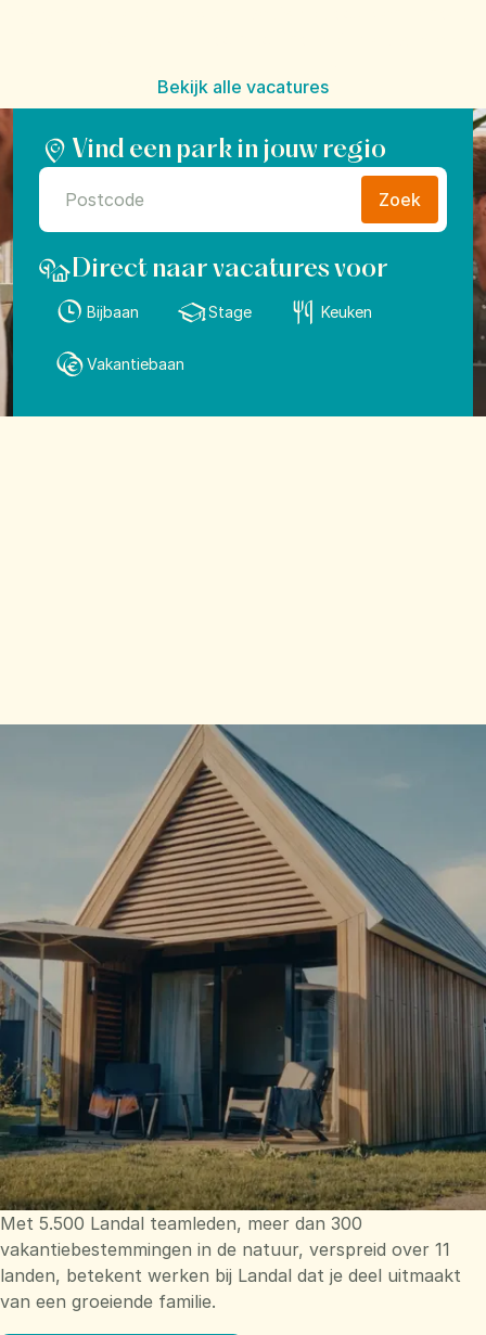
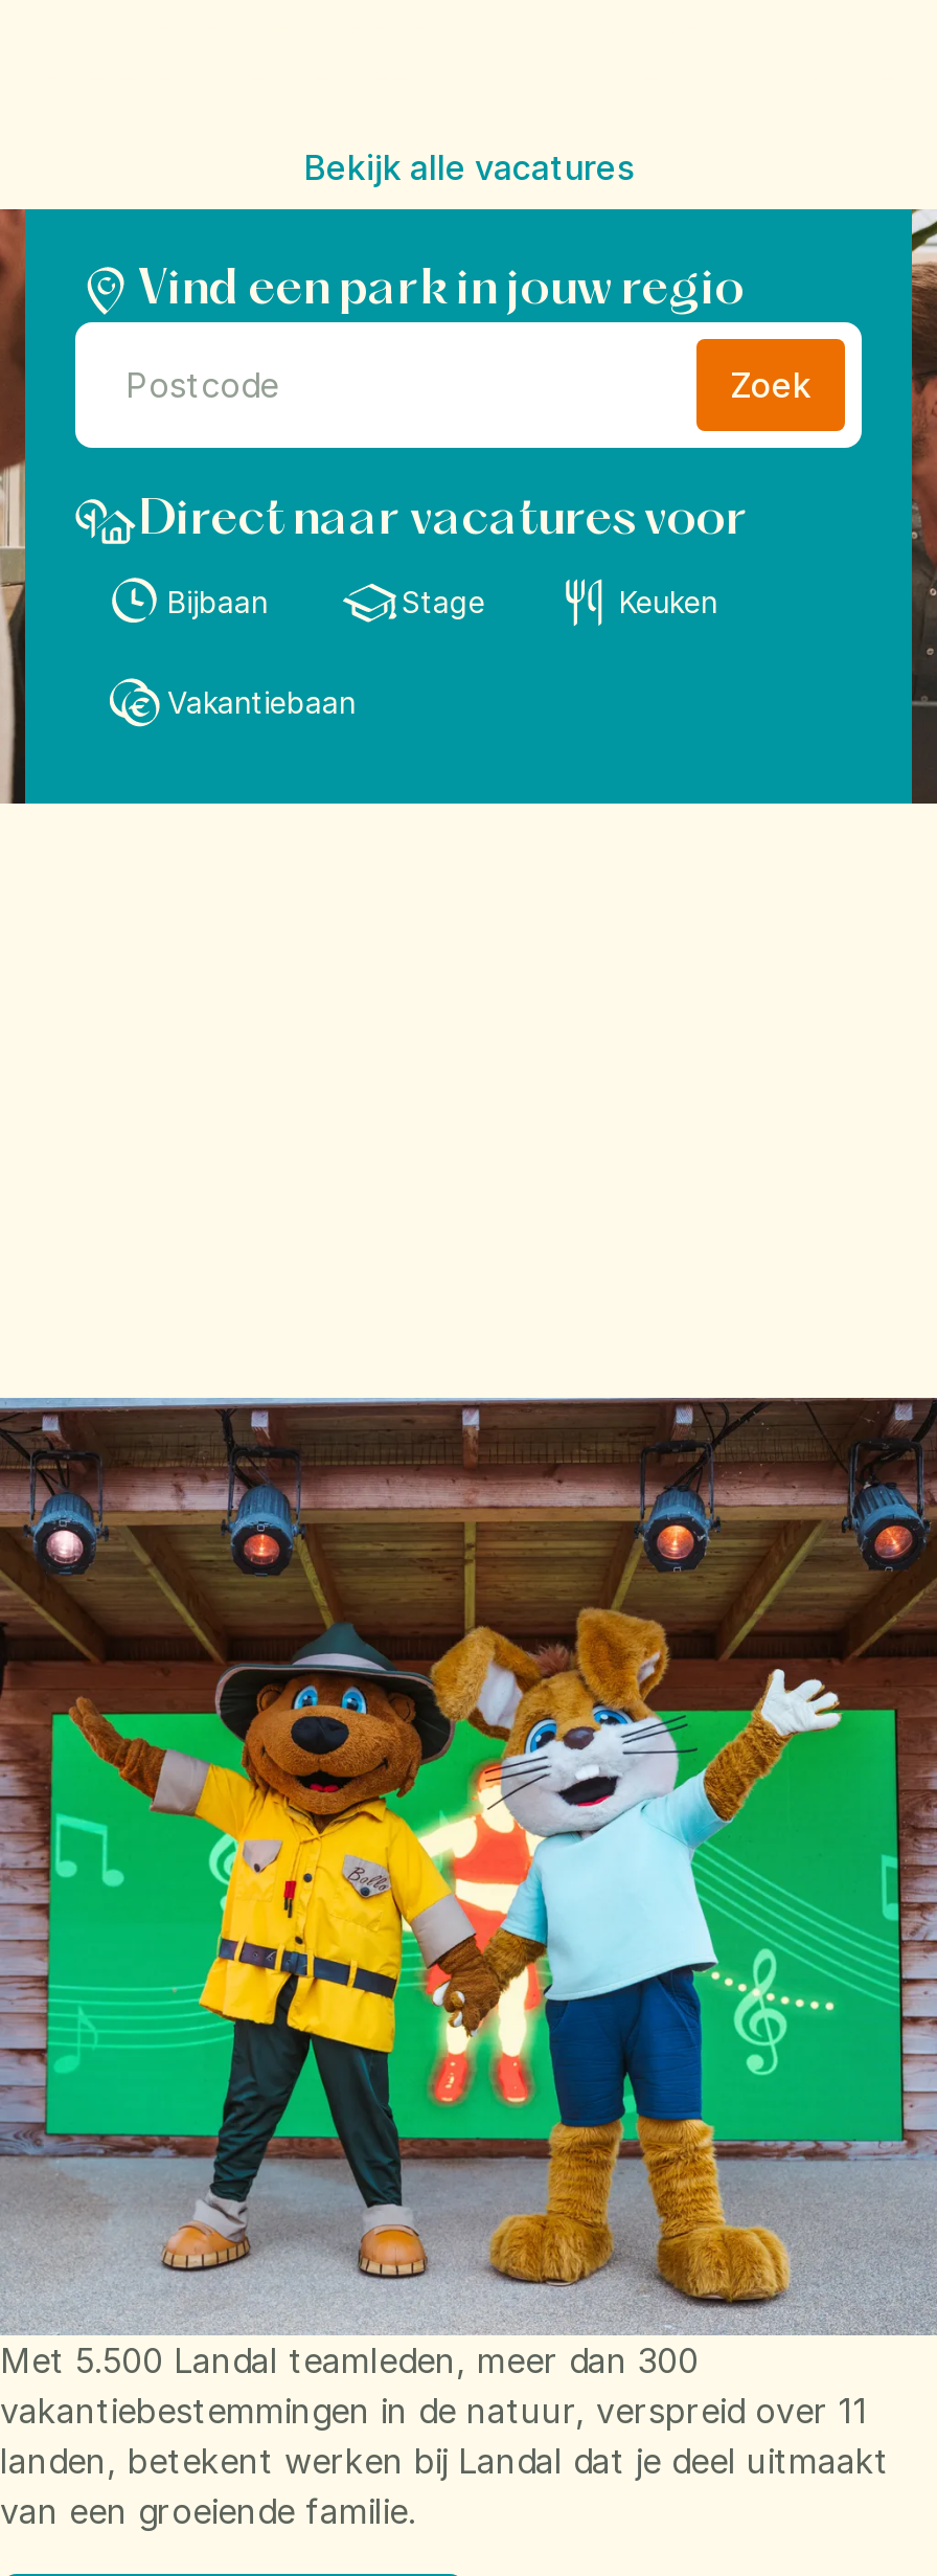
- [image]
+ [image]
